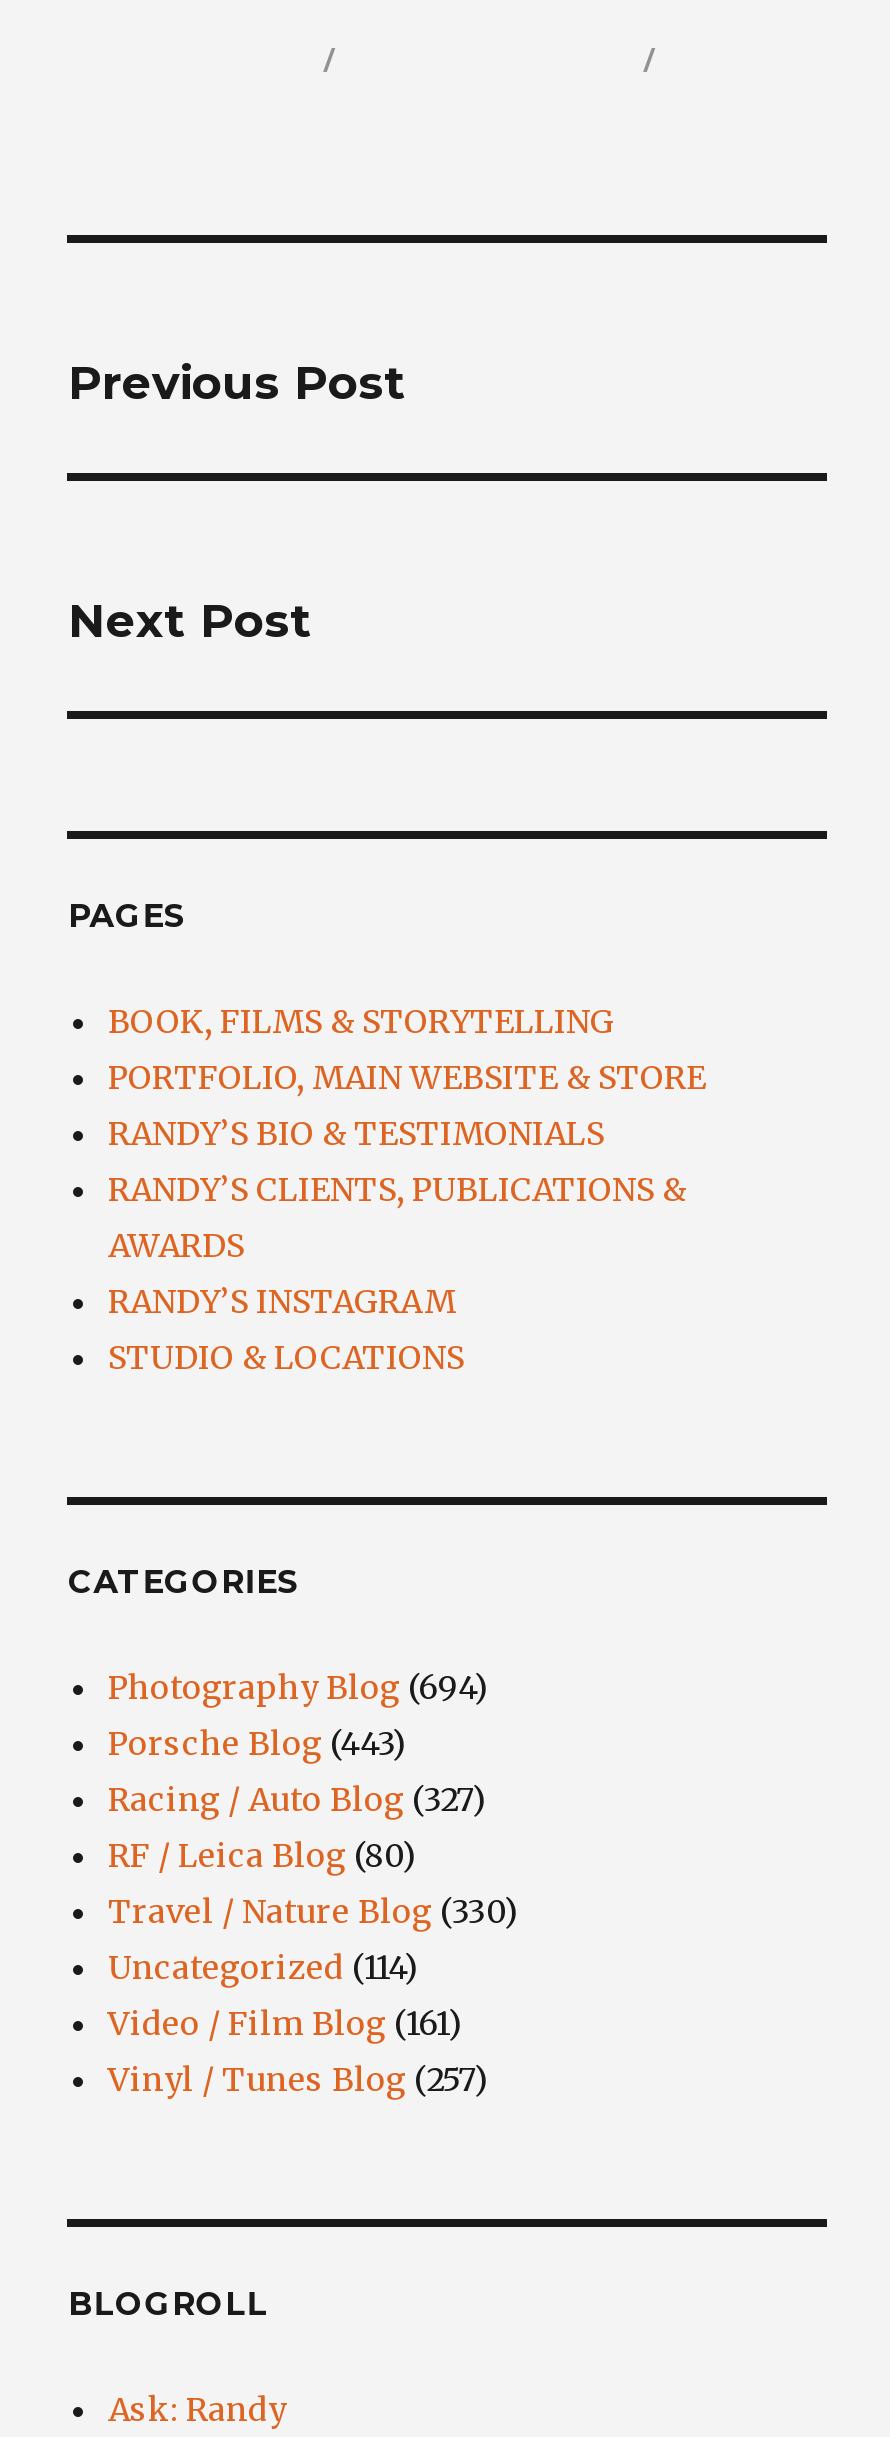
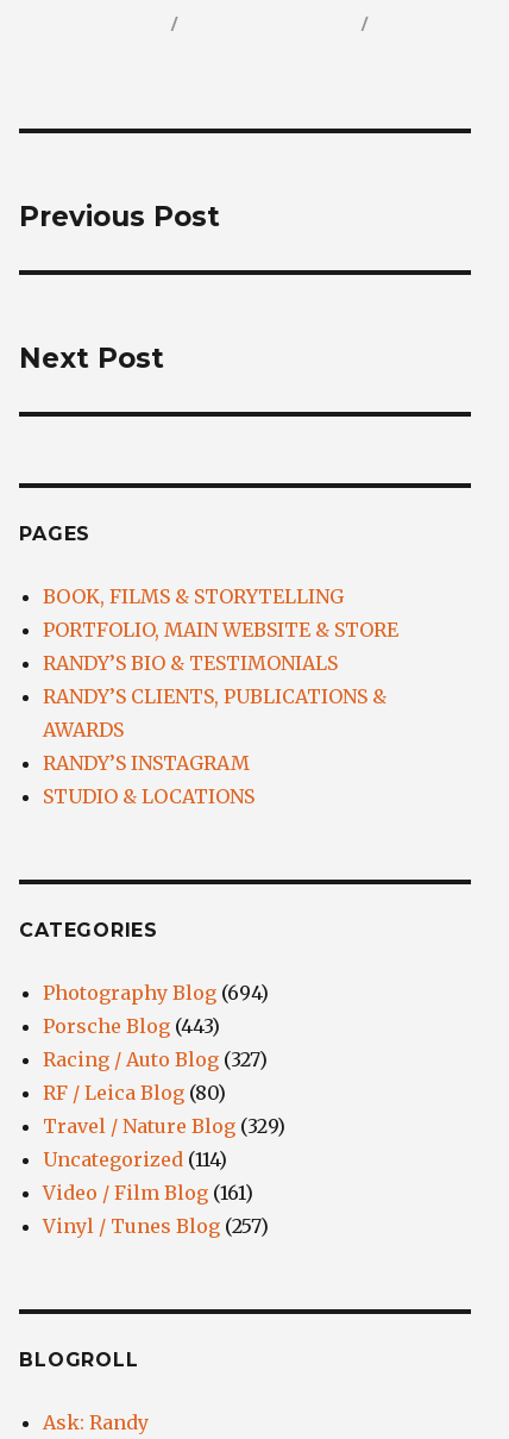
- Travel / Nature Blog (330)
+ Travel / Nature Blog (329)
